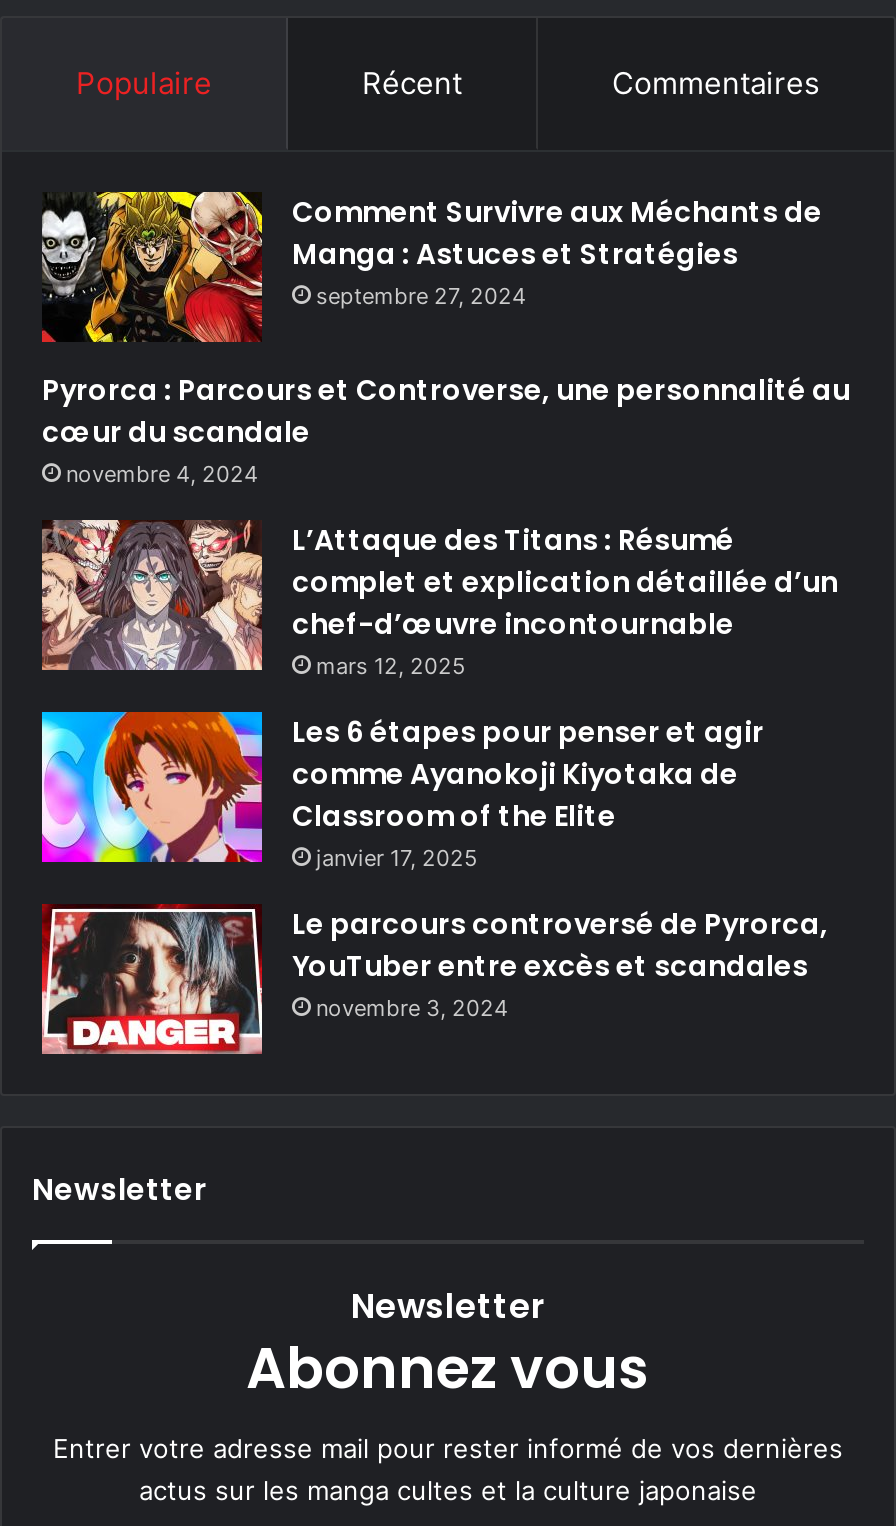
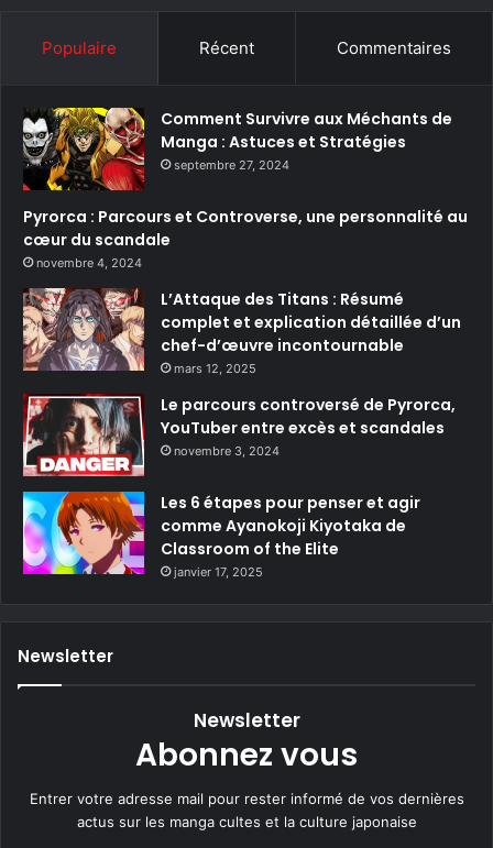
moved down: [image] | Les 6 étapes pour penser et agir | comme Ayanokoji Kiyotaka de | Classroom of the Elite | janvier 17, 2025

moved up: [image] | Le parcours controversé de Pyrorca, | YouTuber entre excès et scandales | novembre 3, 2024
